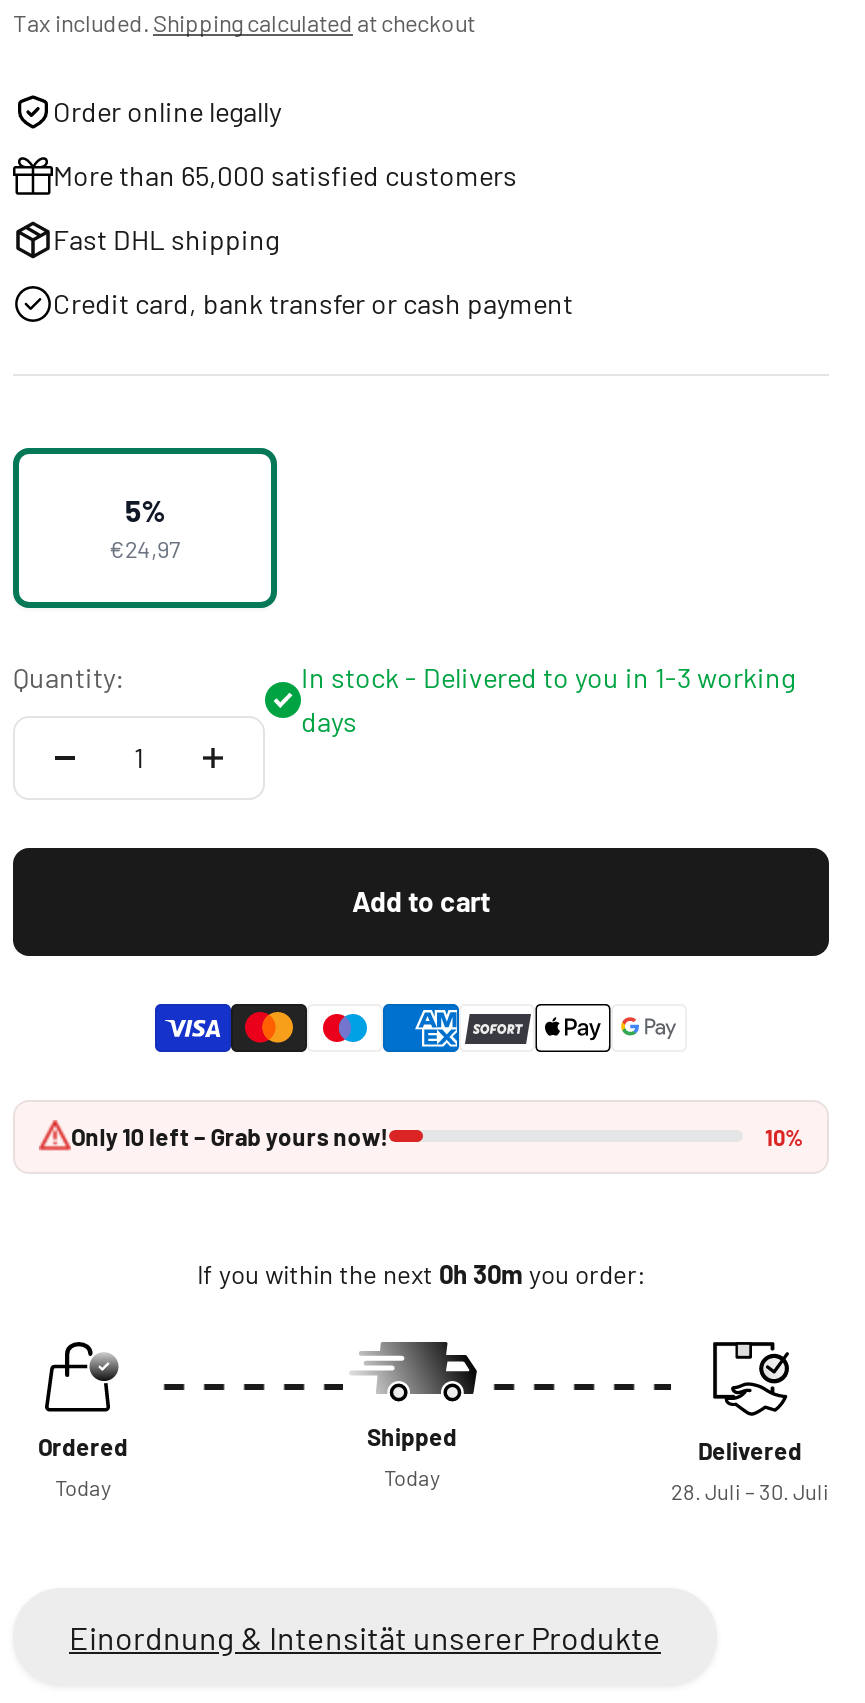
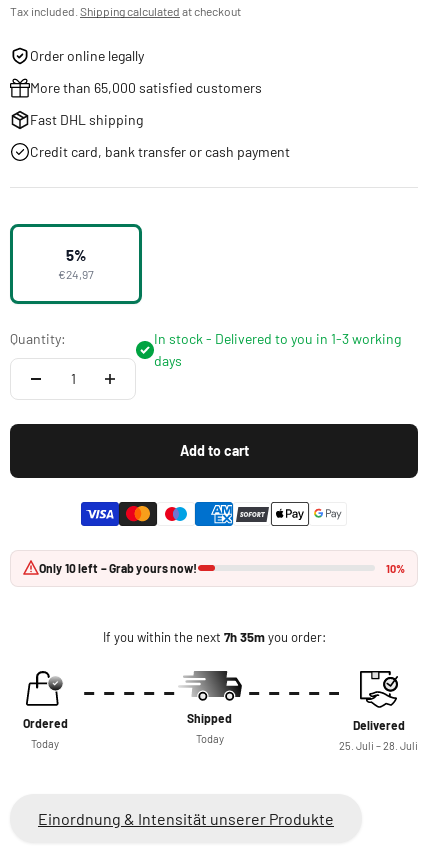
- If you within the next 0h 30m you order:
+ If you within the next 7h 35m you order:

- 28. Juli – 30. Juli
+ 25. Juli – 28. Juli
